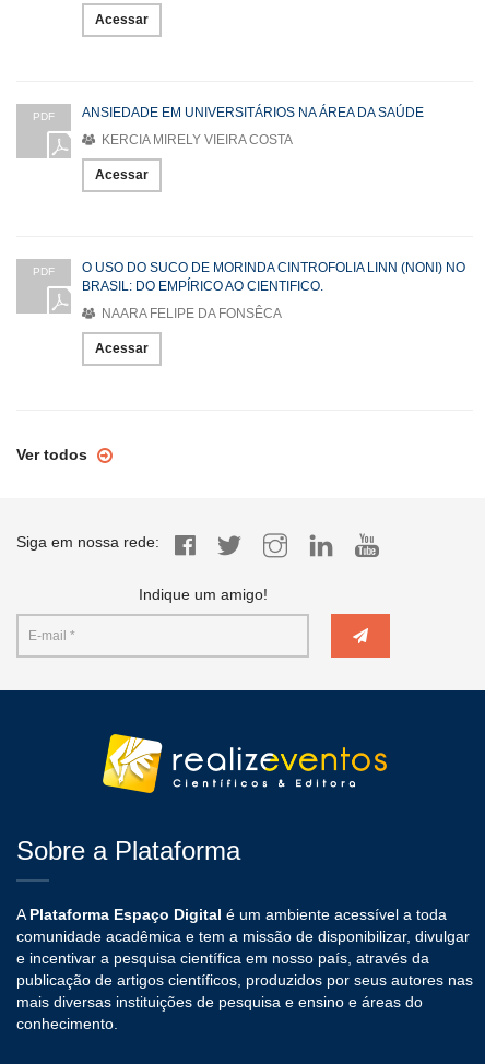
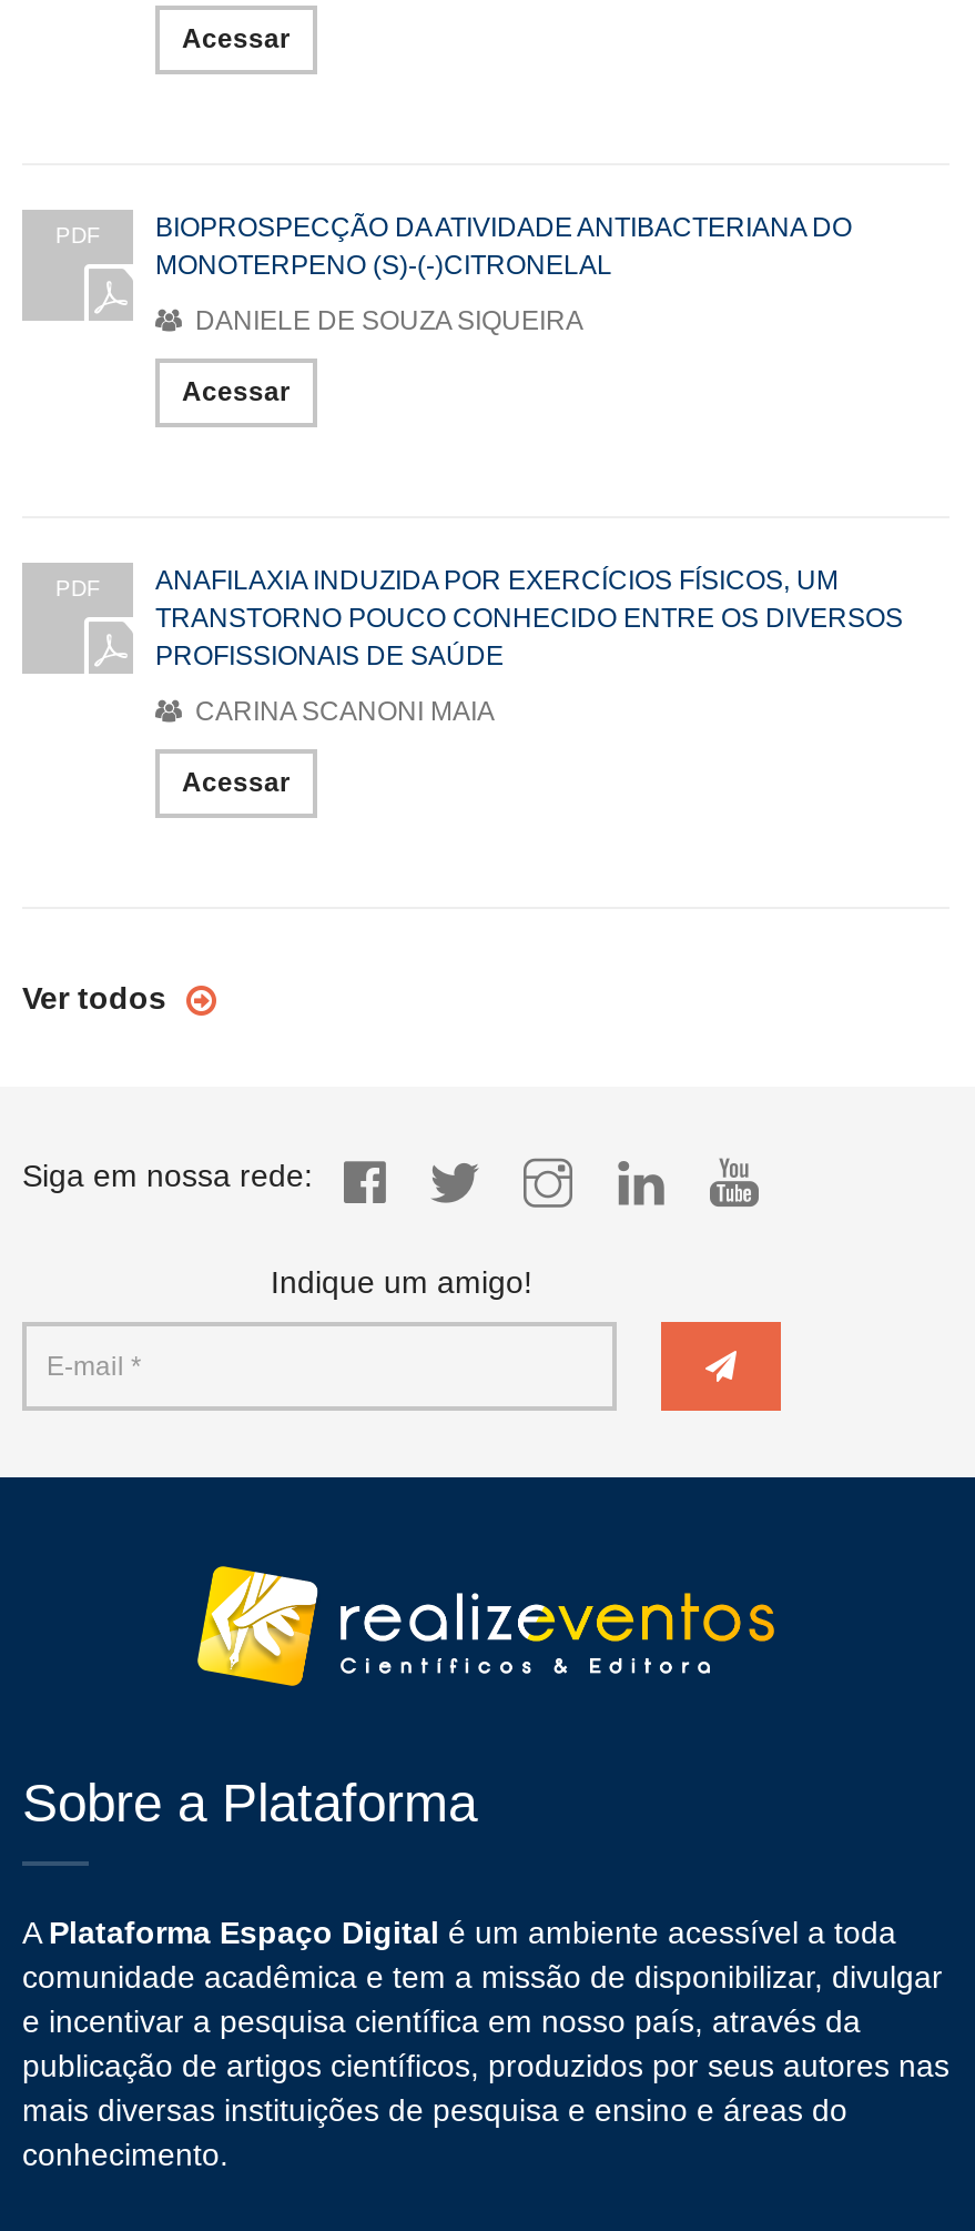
- ANSIEDADE EM UNIVERSITÁRIOS NA ÁREA DA SAÚDE
+ BIOPROSPECÇÃO DA ATIVIDADE ANTIBACTERIANA DO
+ MONOTERPENO (S)-(-)CITRONELAL

- KERCIA MIRELY VIEIRA COSTA
+ DANIELE DE SOUZA SIQUEIRA

- O USO DO SUCO DE MORINDA CINTROFOLIA LINN (NONI) NO
- BRASIL: DO EMPÍRICO AO CIENTIFICO.
+ ANAFILAXIA INDUZIDA POR EXERCÍCIOS FÍSICOS, UM
+ TRANSTORNO POUCO CONHECIDO ENTRE OS DIVERSOS
+ PROFISSIONAIS DE SAÚDE

- NAARA FELIPE DA FONSÊCA
+ CARINA SCANONI MAIA
